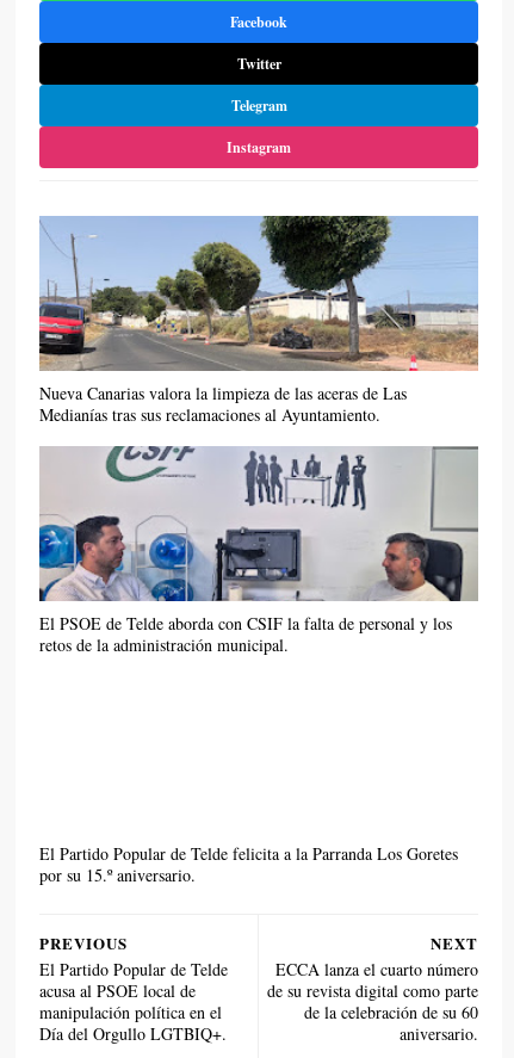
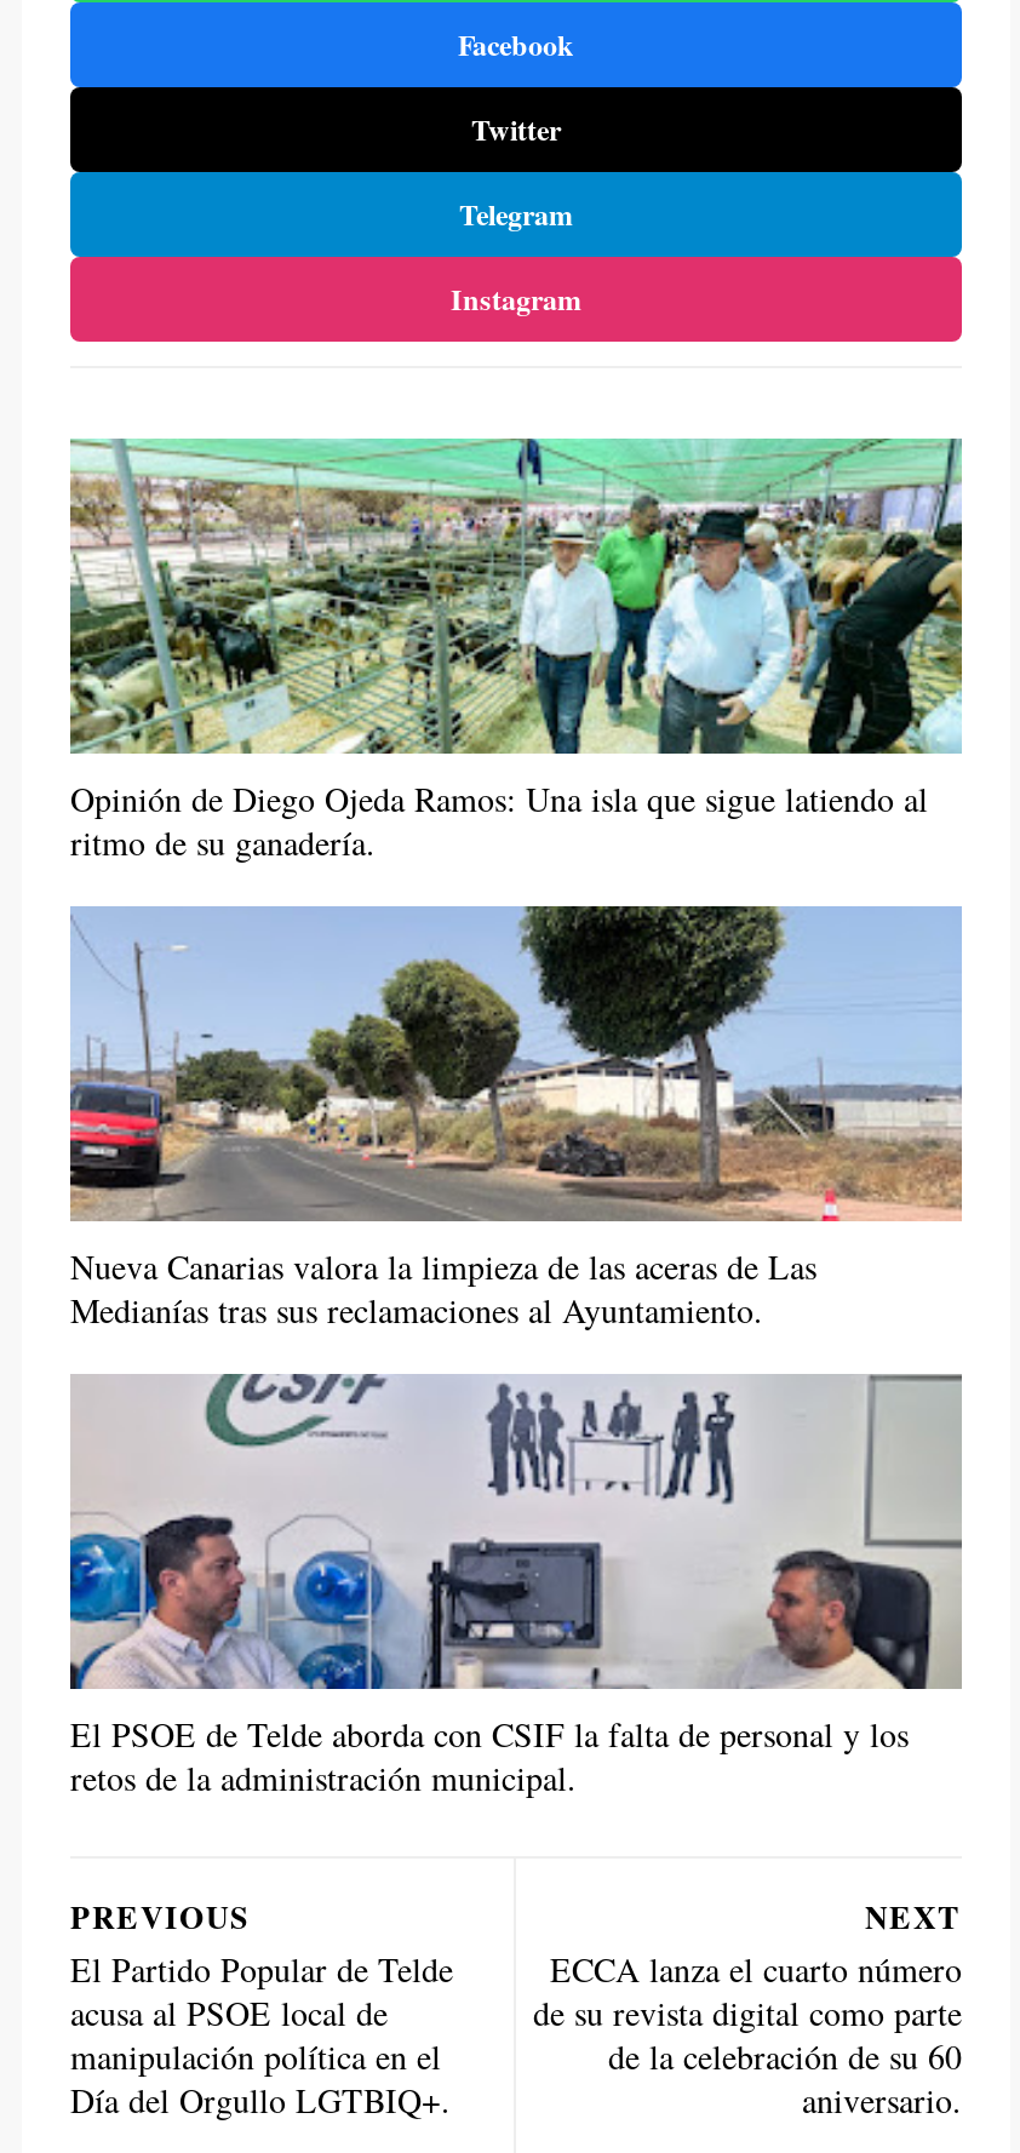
+ [image]
+ Opinión de Diego Ojeda Ramos: Una isla que sigue latiendo al
+ ritmo de su ganadería.

moved down: [image] | Nueva Canarias valora la limpieza de las aceras de Las | Medianías tras sus reclamaciones al Ayuntamiento. | El PSOE de Telde aborda con CSIF la falta de personal y los | retos de la administración municipal.

- El Partido Popular de Telde felicita a la Parranda Los Goretes
- por su 15.º aniversario.
